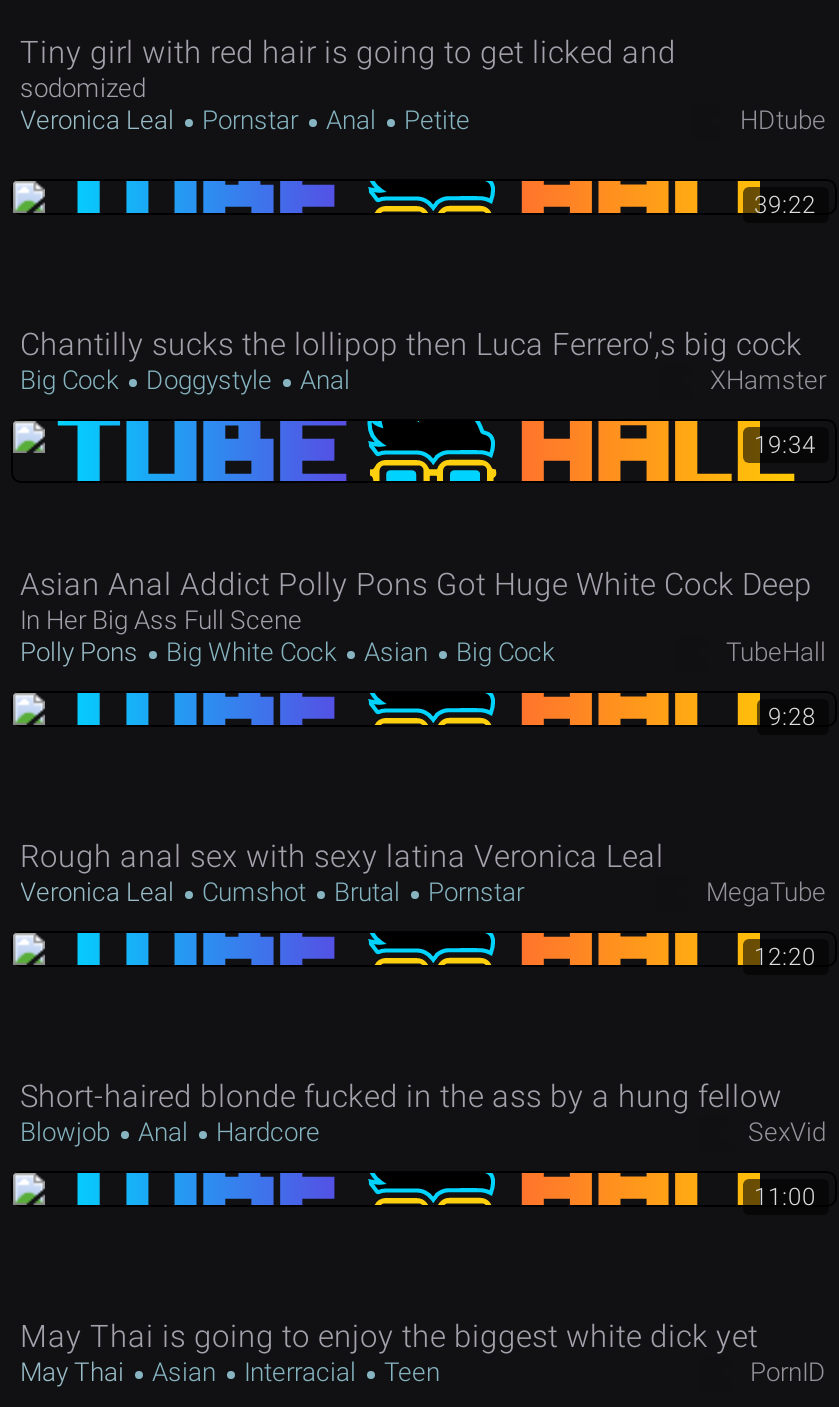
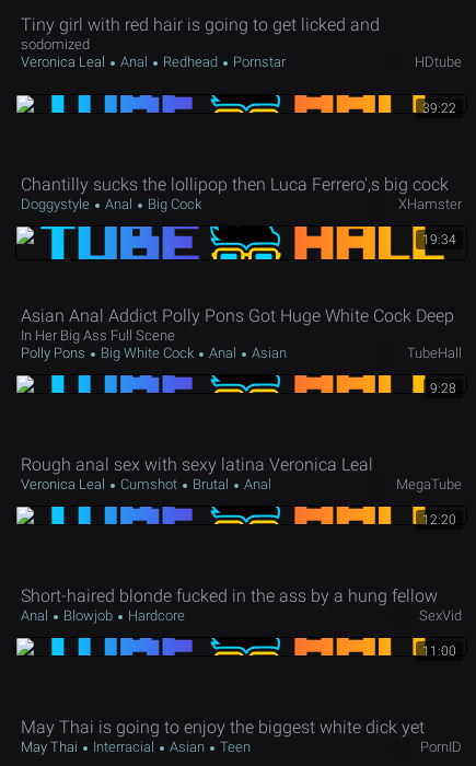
- Veronica Leal Pornstar Anal Petite
+ Veronica Leal Anal Redhead Pornstar

- Big Cock Doggystyle Anal
+ Doggystyle Anal Big Cock

- Polly Pons Big White Cock Asian Big Cock
+ Polly Pons Big White Cock Anal Asian

- Veronica Leal Cumshot Brutal Pornstar
+ Veronica Leal Cumshot Brutal Anal

- Blowjob Anal Hardcore
+ Anal Blowjob Hardcore

- May Thai Asian Interracial Teen
+ May Thai Interracial Asian Teen
